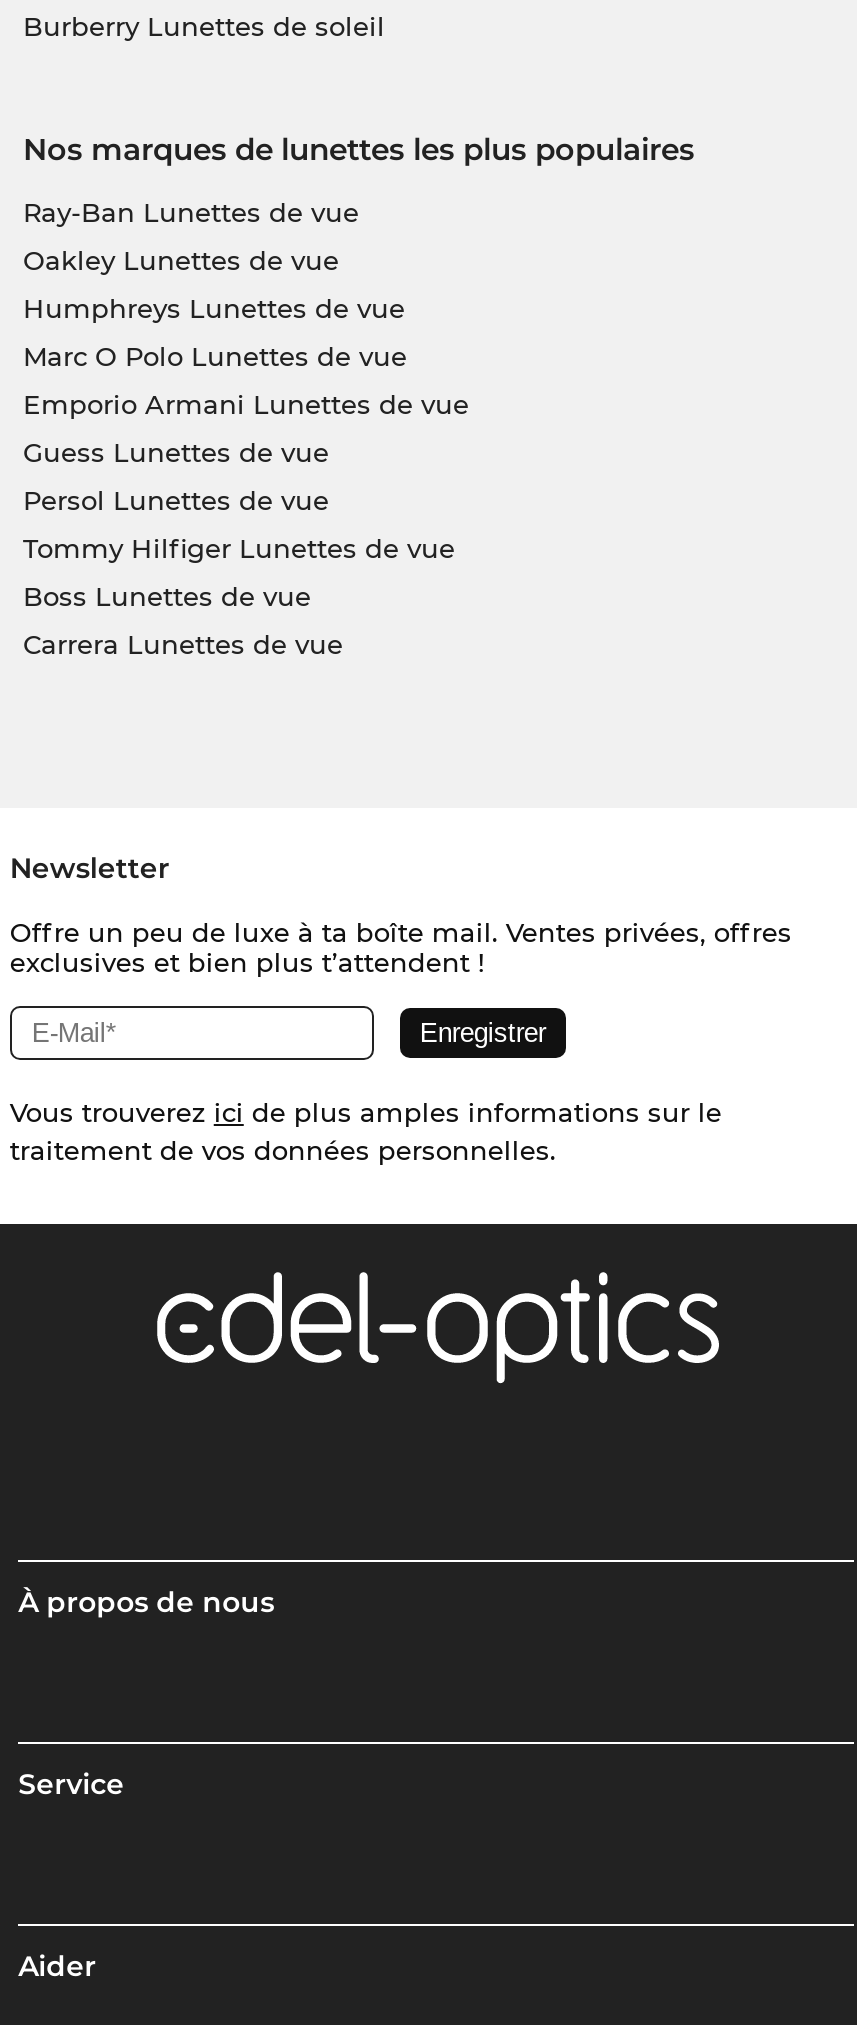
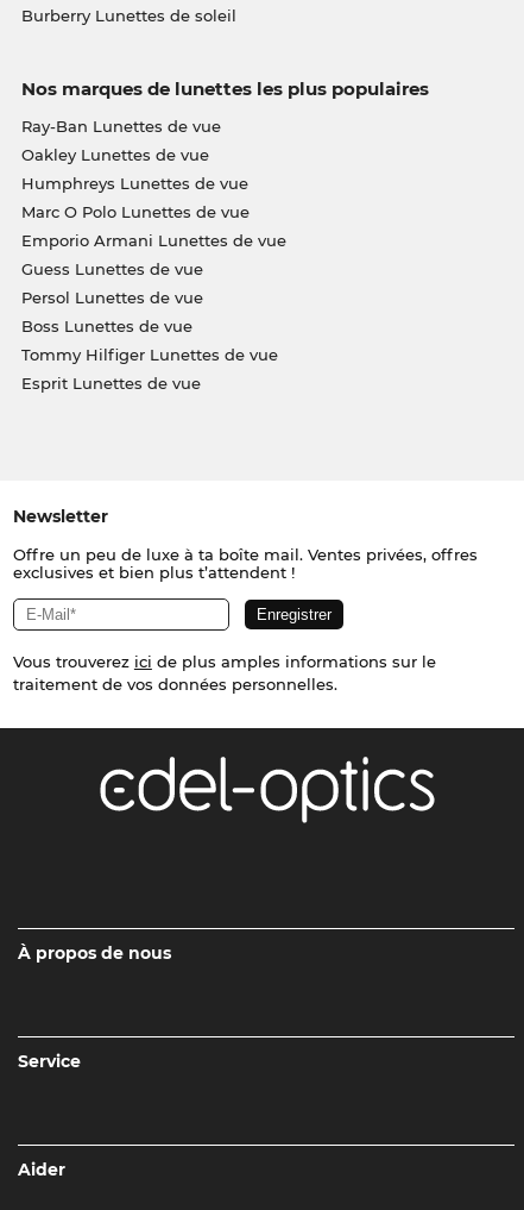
moved down: Tommy Hilfiger Lunettes de vue

moved up: Boss Lunettes de vue

- Carrera Lunettes de vue
+ Esprit Lunettes de vue
